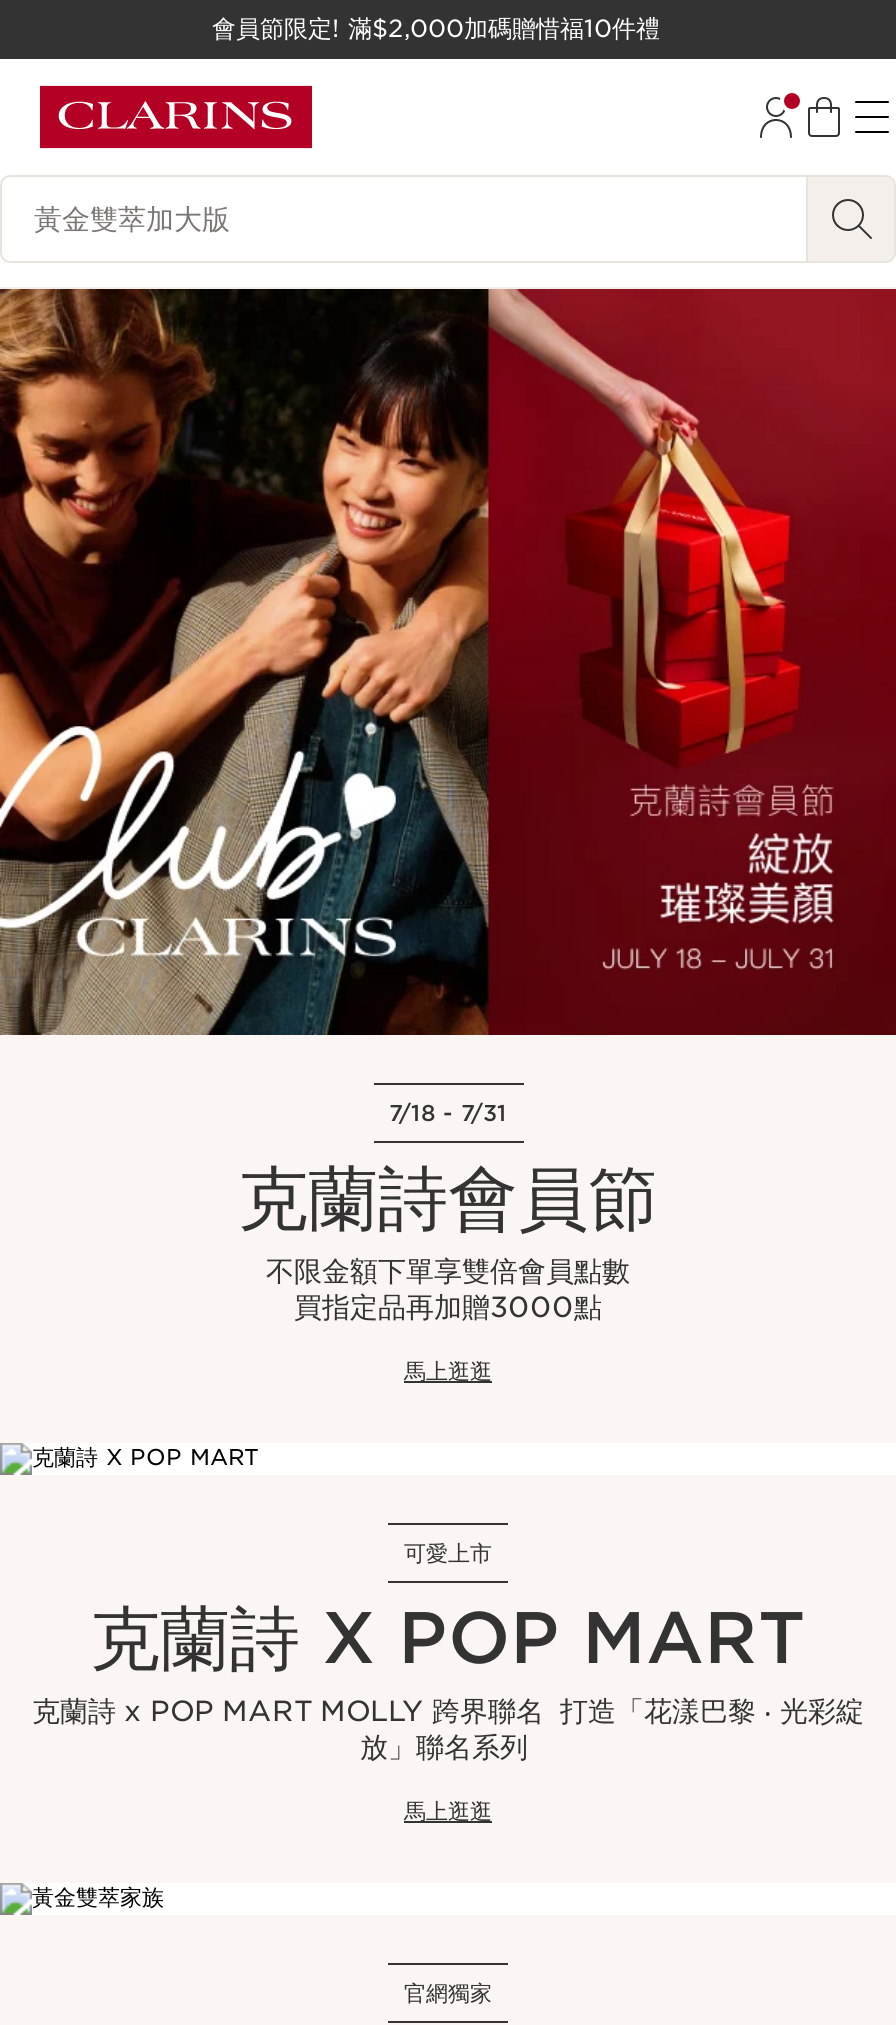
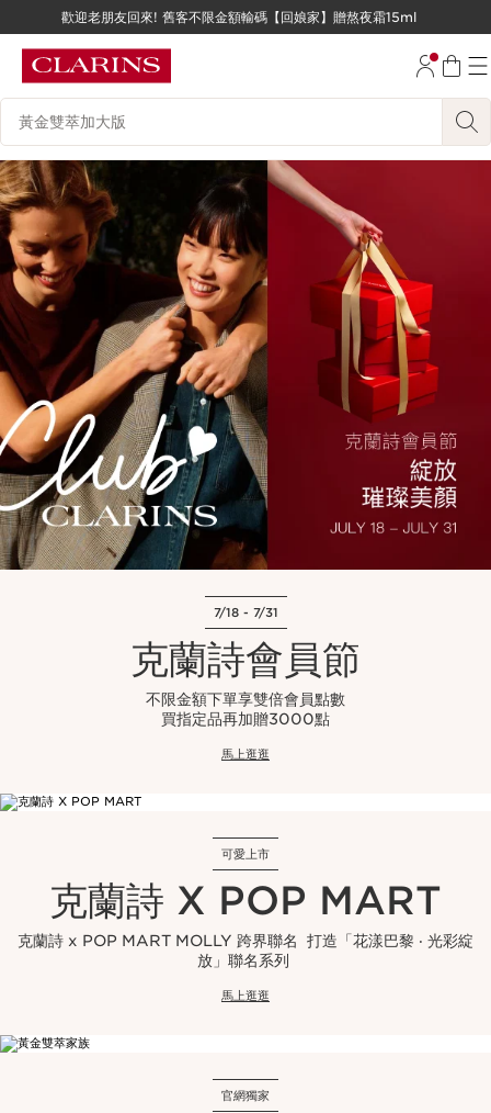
- 會員節限定! 滿$2,000加碼贈惜福10件禮
+ 歡迎老朋友回來! 舊客不限金額輸碼【回娘家】贈熬夜霜15ml
